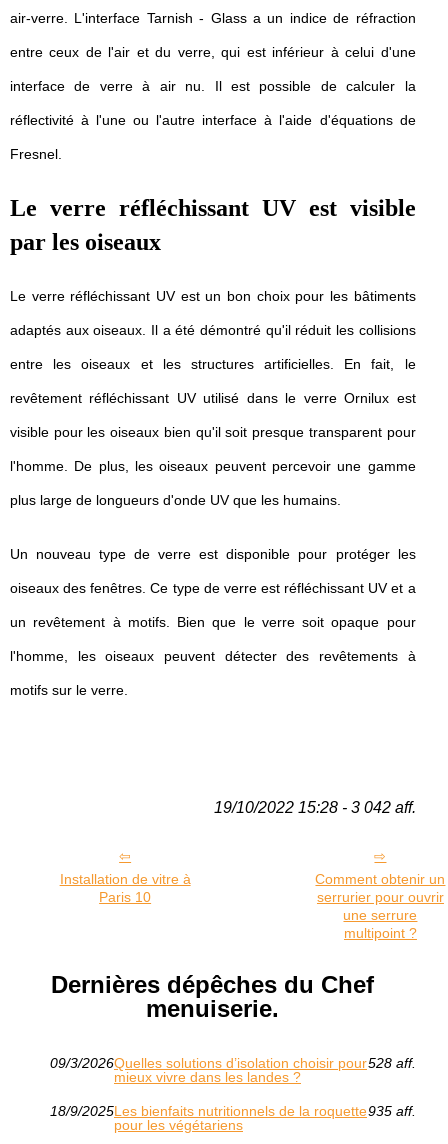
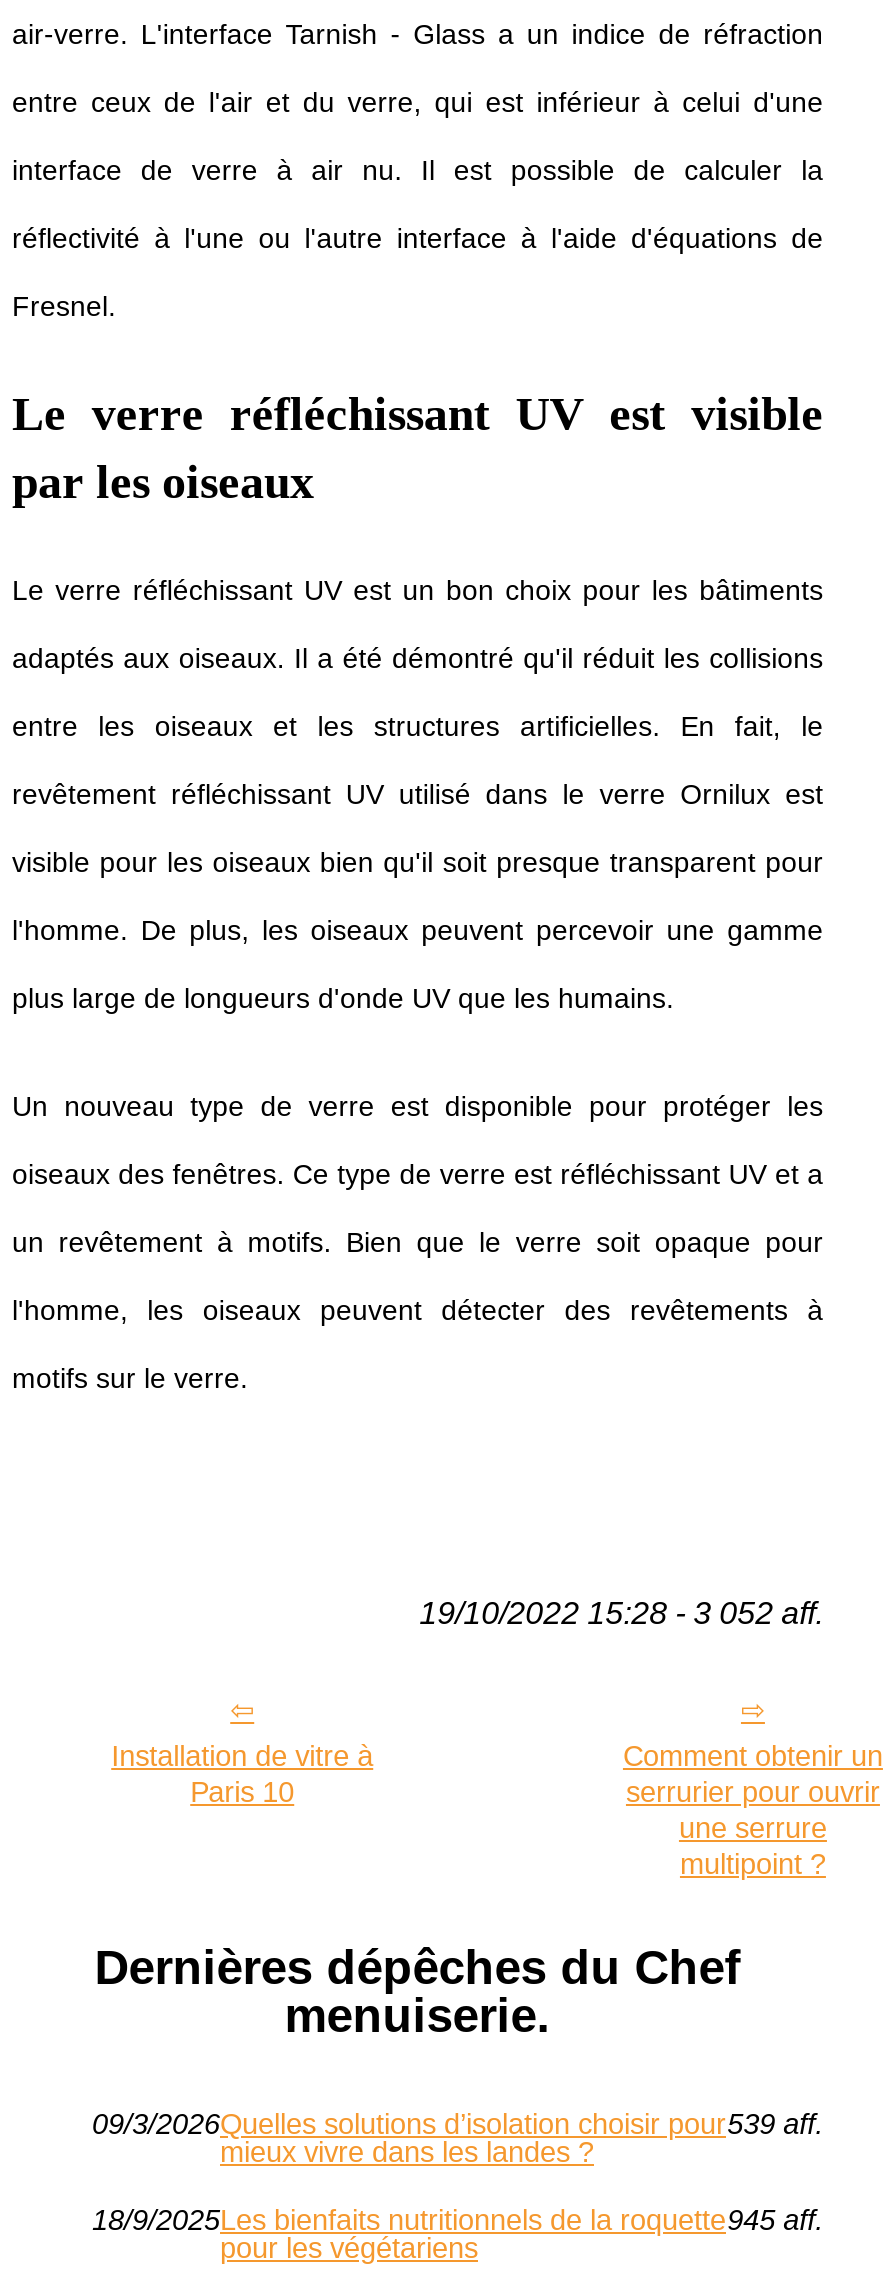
- 19/10/2022 15:28 - 3 042 aff.
+ 19/10/2022 15:28 - 3 052 aff.

- 09/3/2026 Quelles solutions d’isolation choisir pour 528 aff.
+ 09/3/2026 Quelles solutions d’isolation choisir pour 539 aff.

- 18/9/2025 Les bienfaits nutritionnels de la roquette 935 aff.
+ 18/9/2025 Les bienfaits nutritionnels de la roquette 945 aff.
